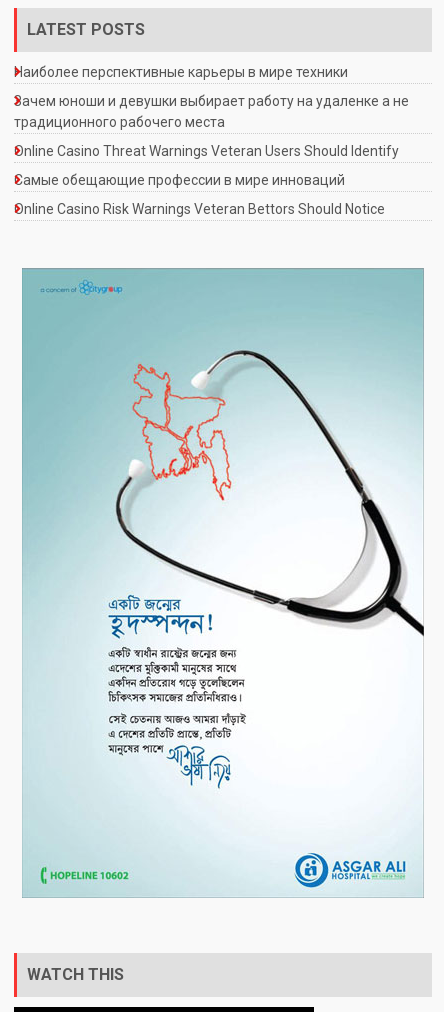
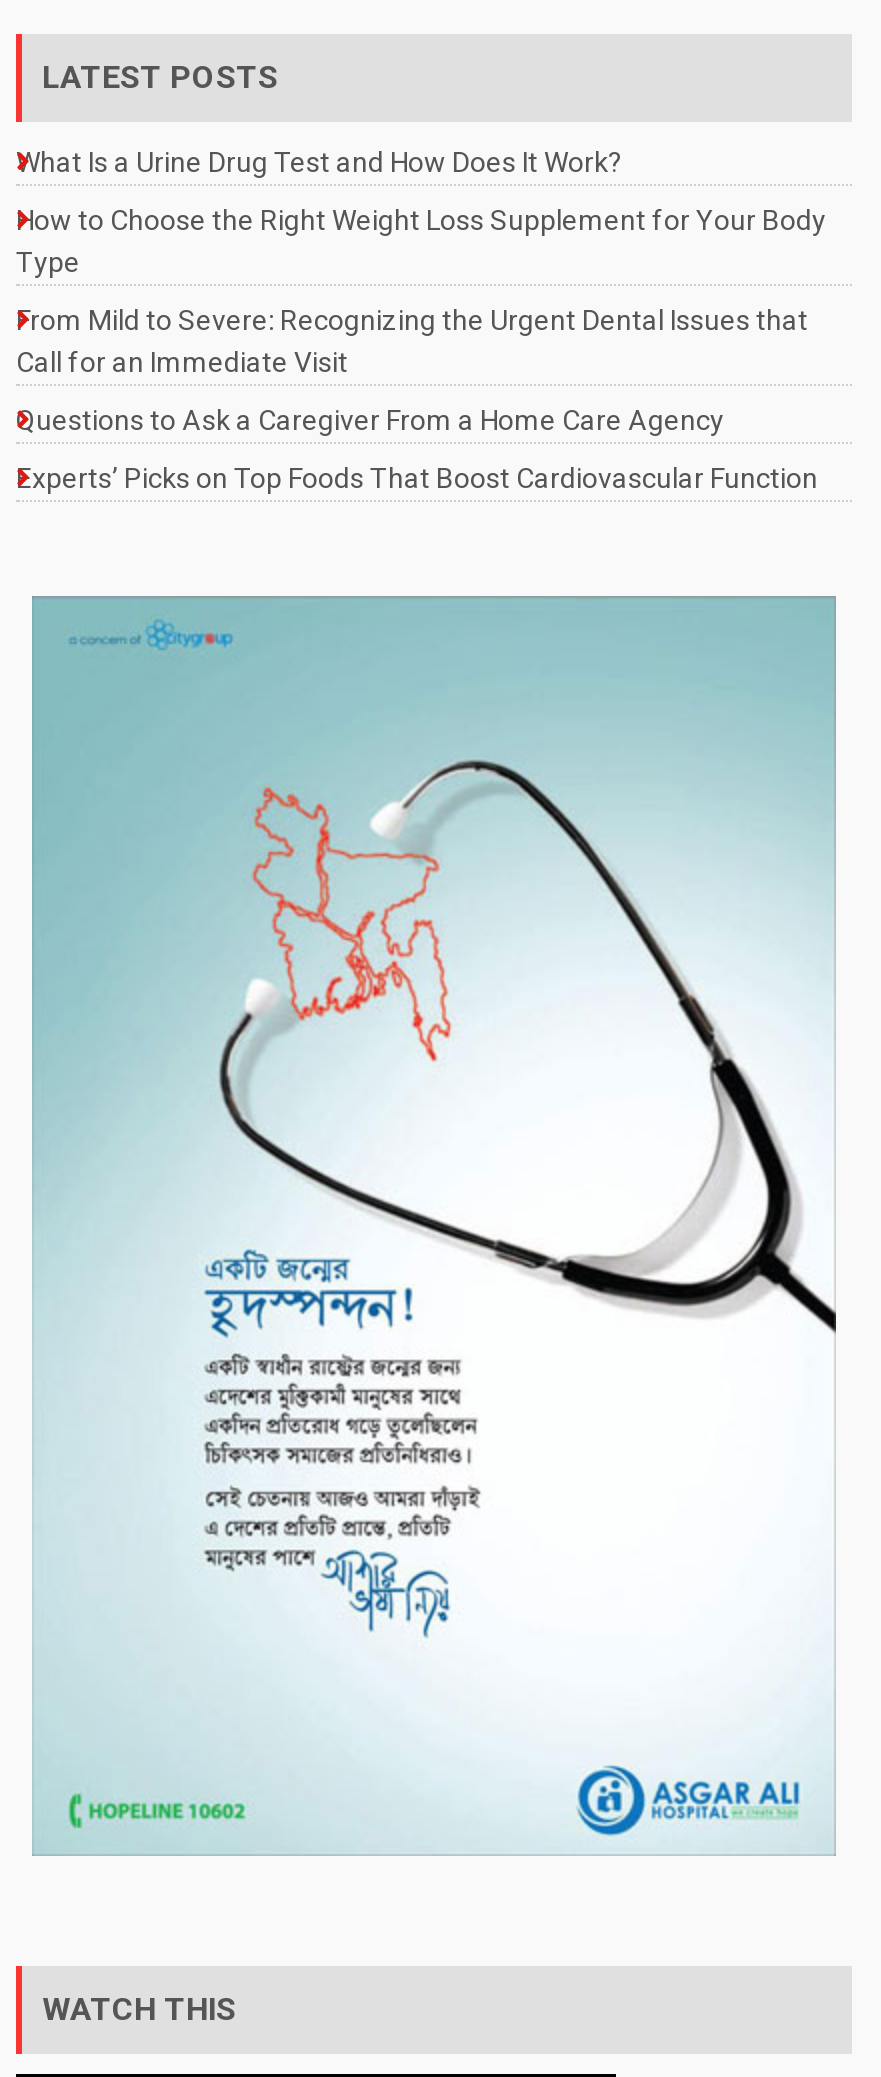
- Наиболее перспективные карьеры в мире техники
+ What Is a Urine Drug Test and How Does It Work?

- Зачем юноши и девушки выбирает работу на удаленке а не
- традиционного рабочего места
+ How to Choose the Right Weight Loss Supplement for Your Body
+ Type

- Online Casino Threat Warnings Veteran Users Should Identify
+ From Mild to Severe: Recognizing the Urgent Dental Issues that
+ Call for an Immediate Visit

- Самые обещающие профессии в мире инноваций
+ Questions to Ask a Caregiver From a Home Care Agency

- Online Casino Risk Warnings Veteran Bettors Should Notice
+ Experts’ Picks on Top Foods That Boost Cardiovascular Function
